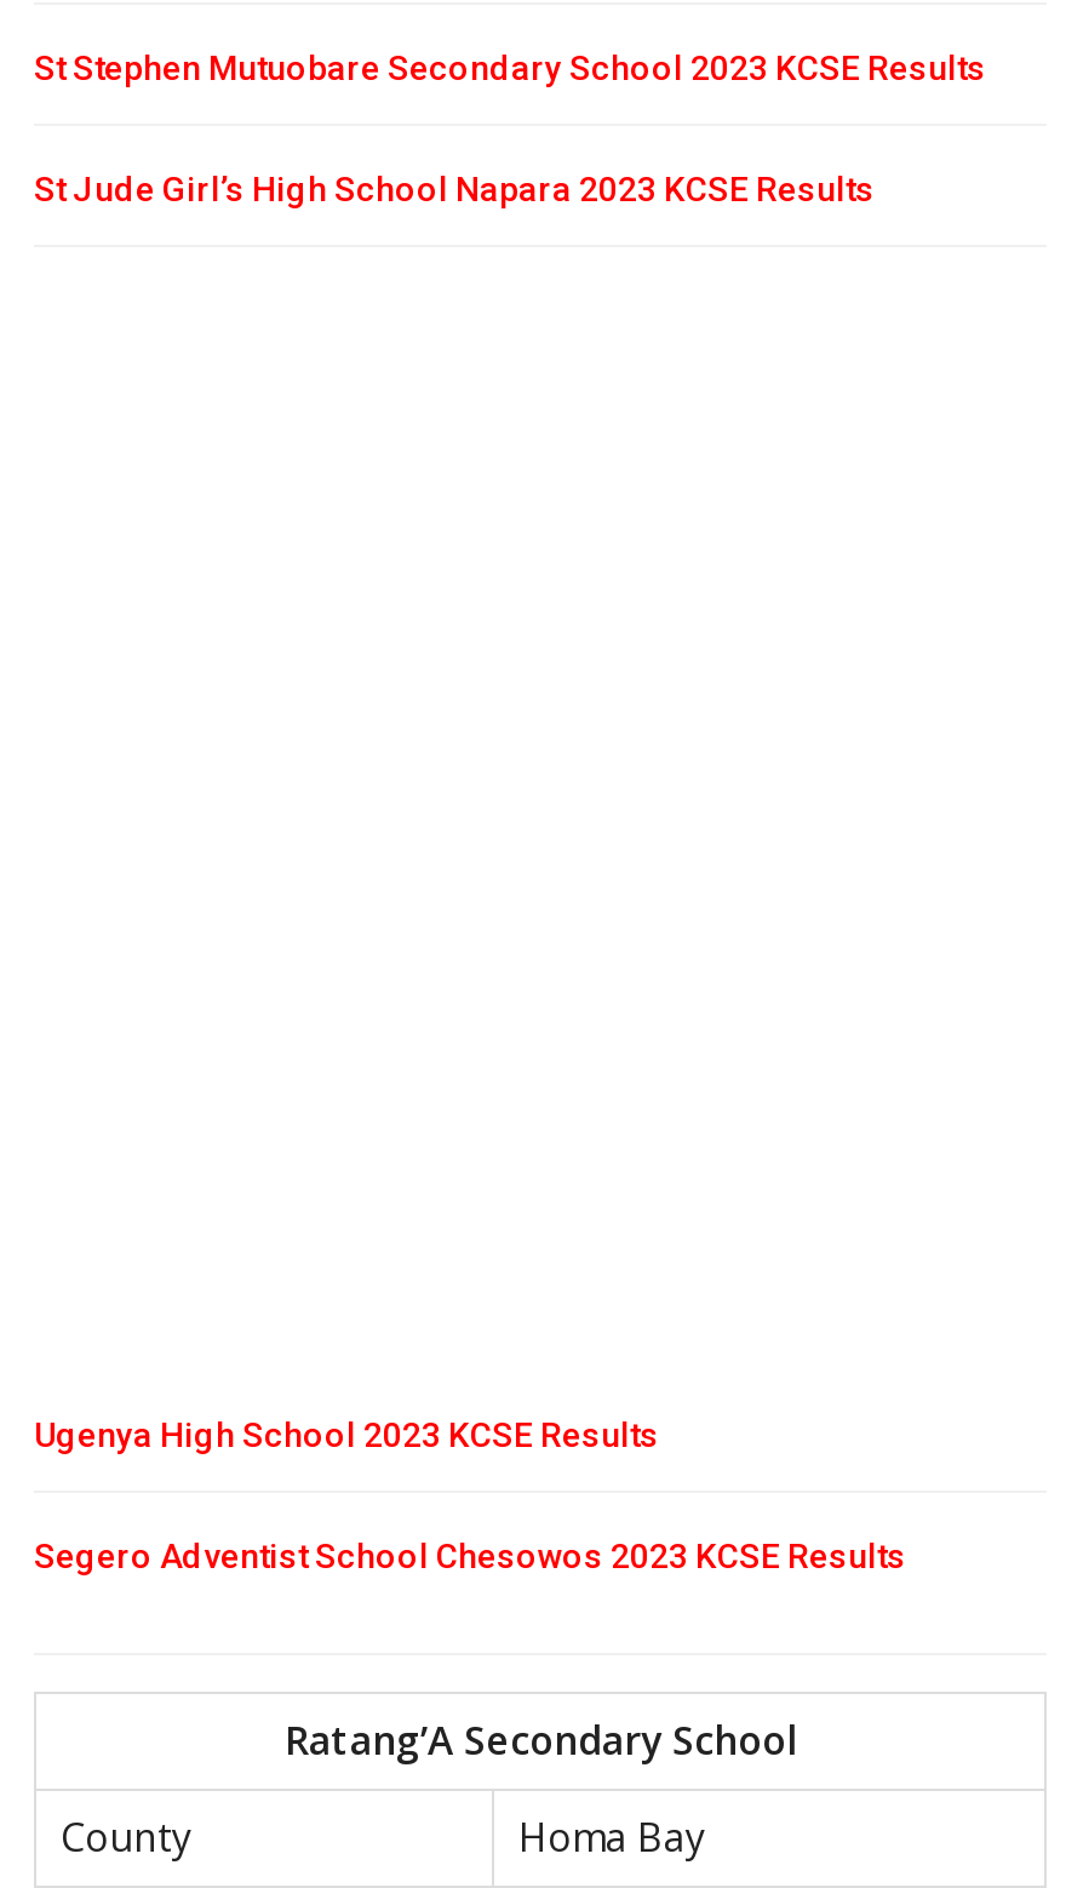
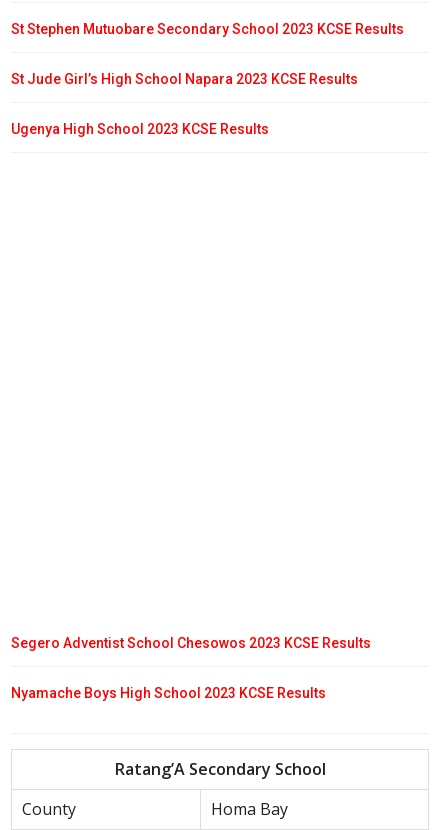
moved up: Ugenya High School 2023 KCSE Results

+ Nyamache Boys High School 2023 KCSE Results
